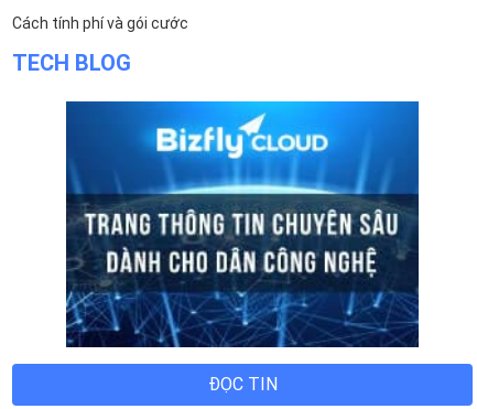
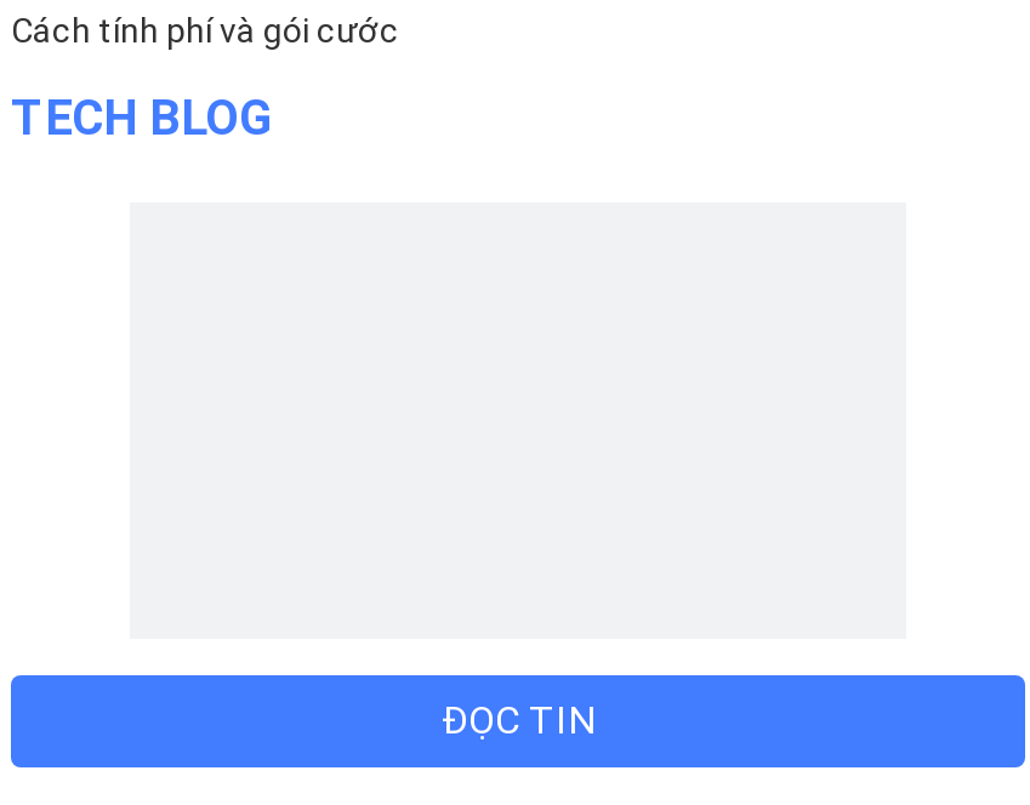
- [image]
